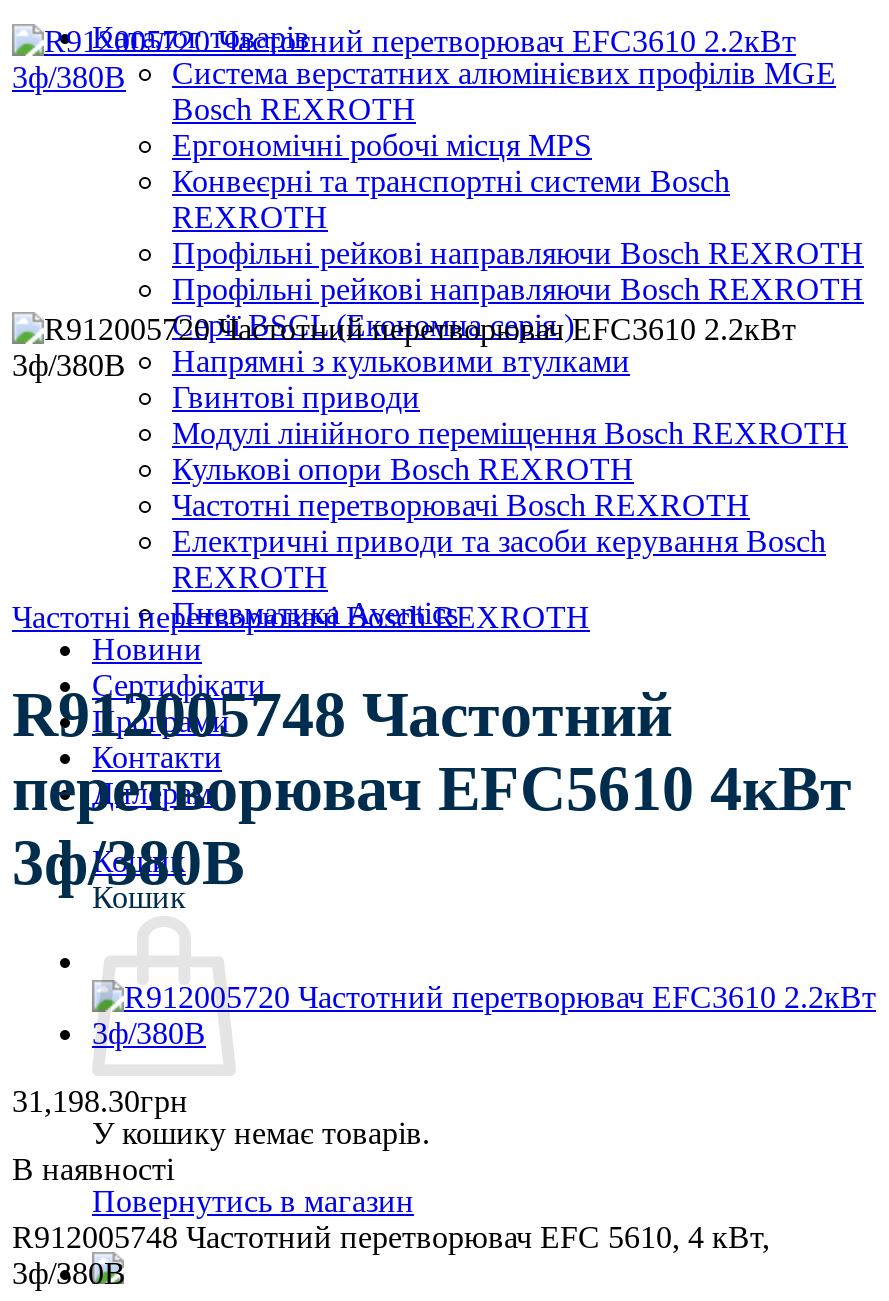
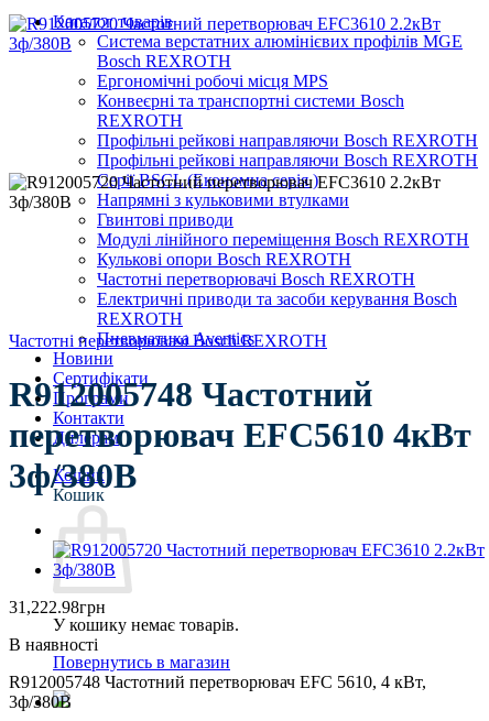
- 31,198.30грн
+ 31,222.98грн
